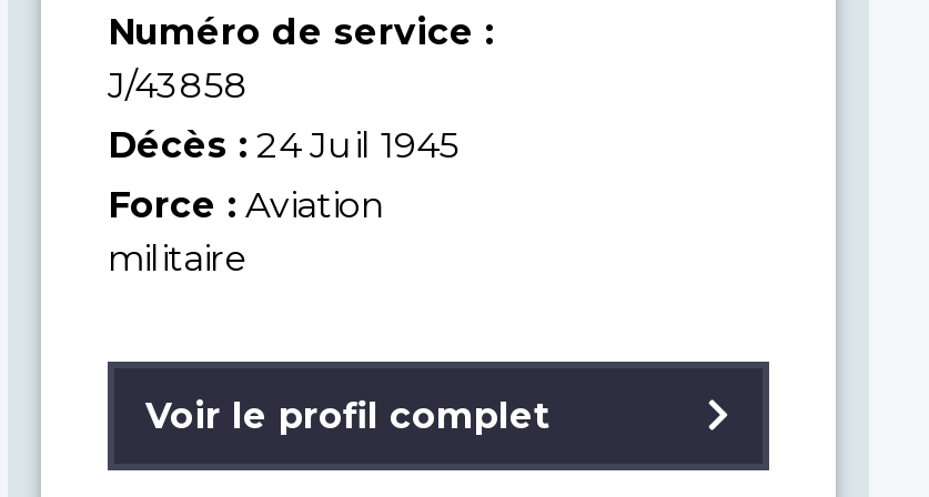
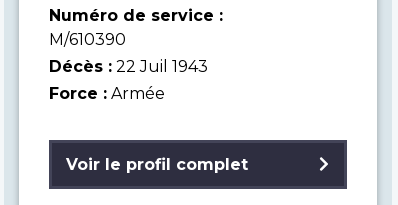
- J/43858
- Décès : 24 Juil 1945
- Force : Aviation
- militaire
+ M/610390
+ Décès : 22 Juil 1943
+ Force : Armée
